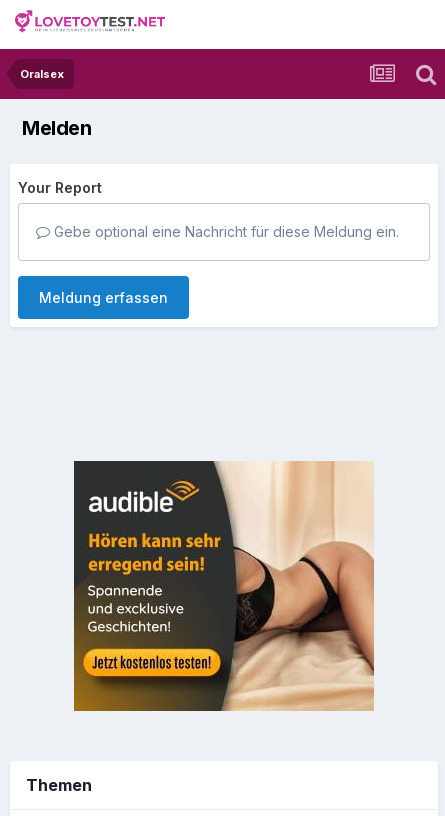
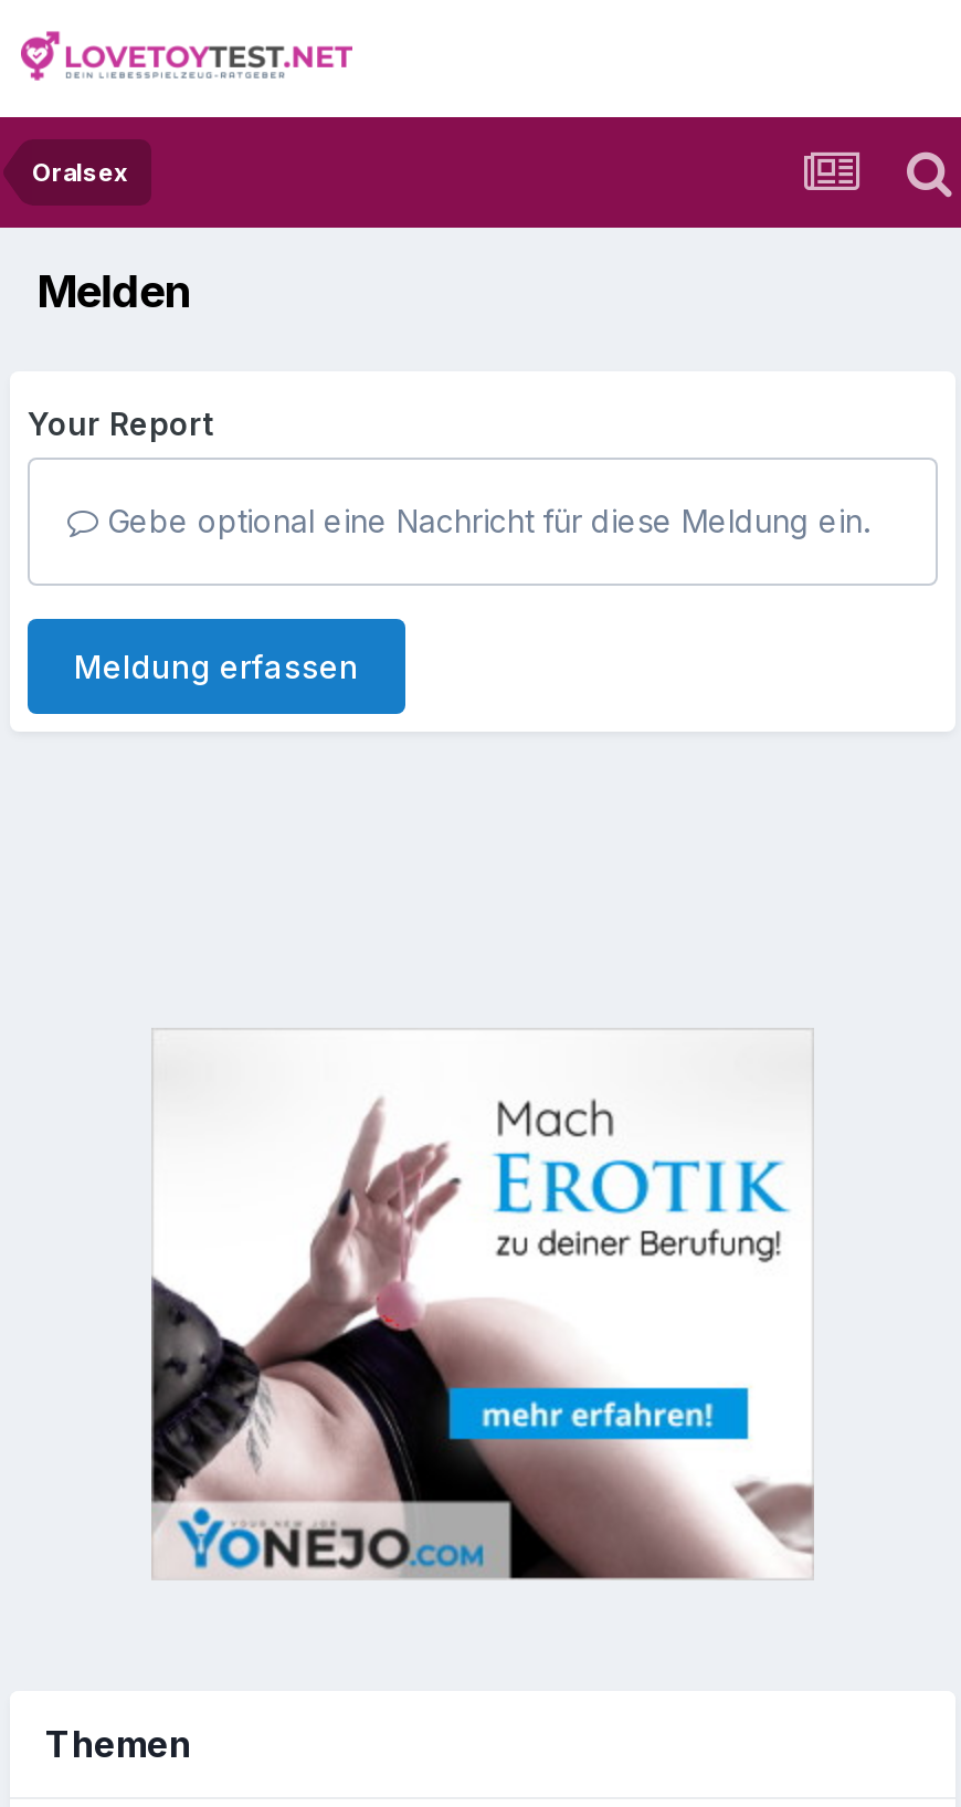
- [image]
+ [image]
